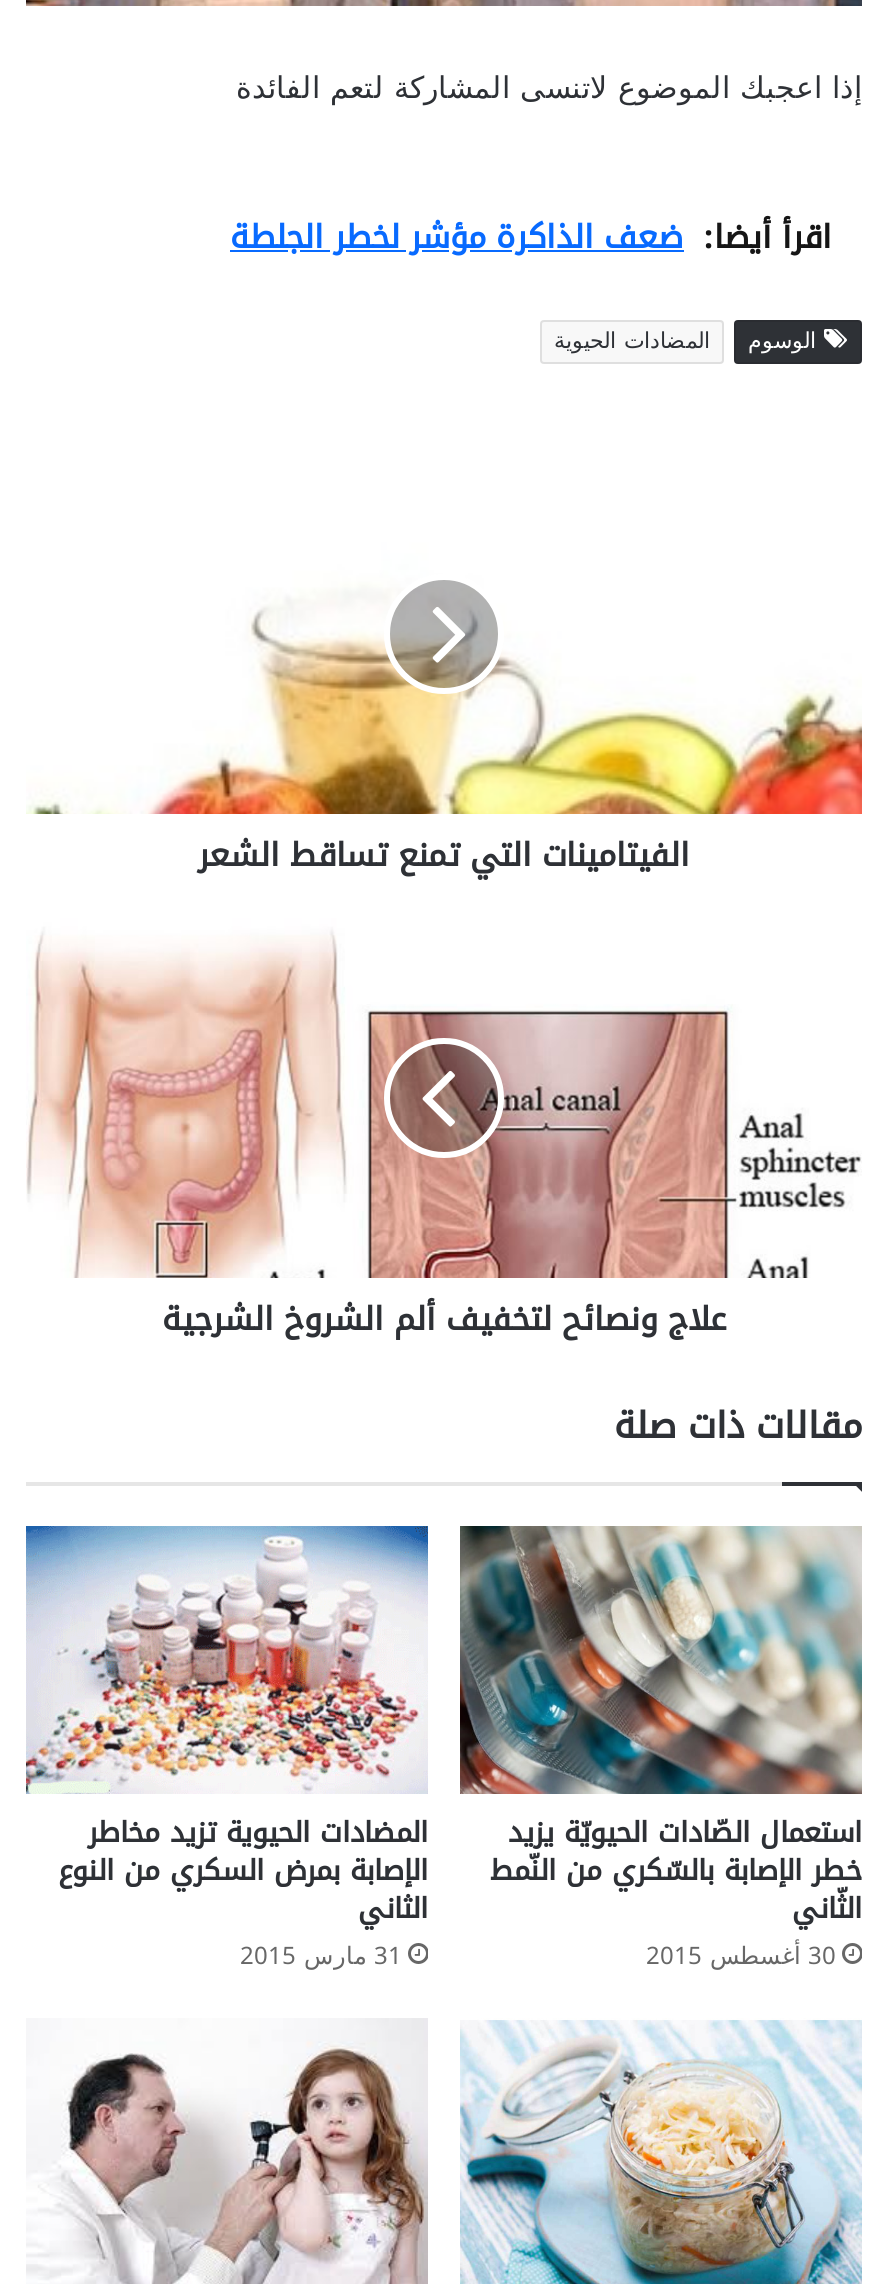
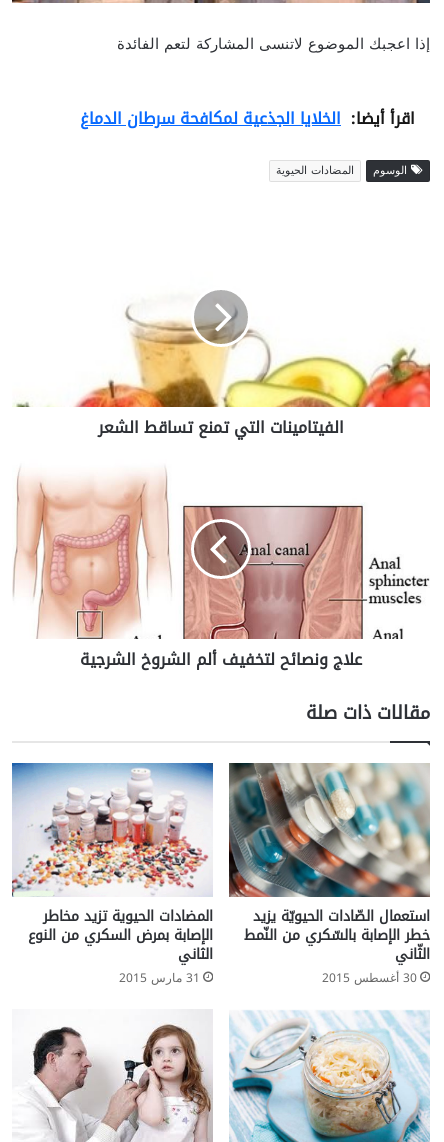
- اقرأ أيضا: ضعف الذاكرة مؤشر لخطر الجلطة
+ اقرأ أيضا: الخلايا الجذعية لمكافحة سرطان الدماغ
